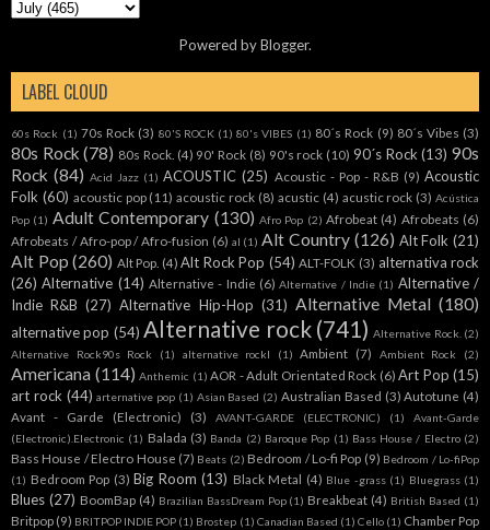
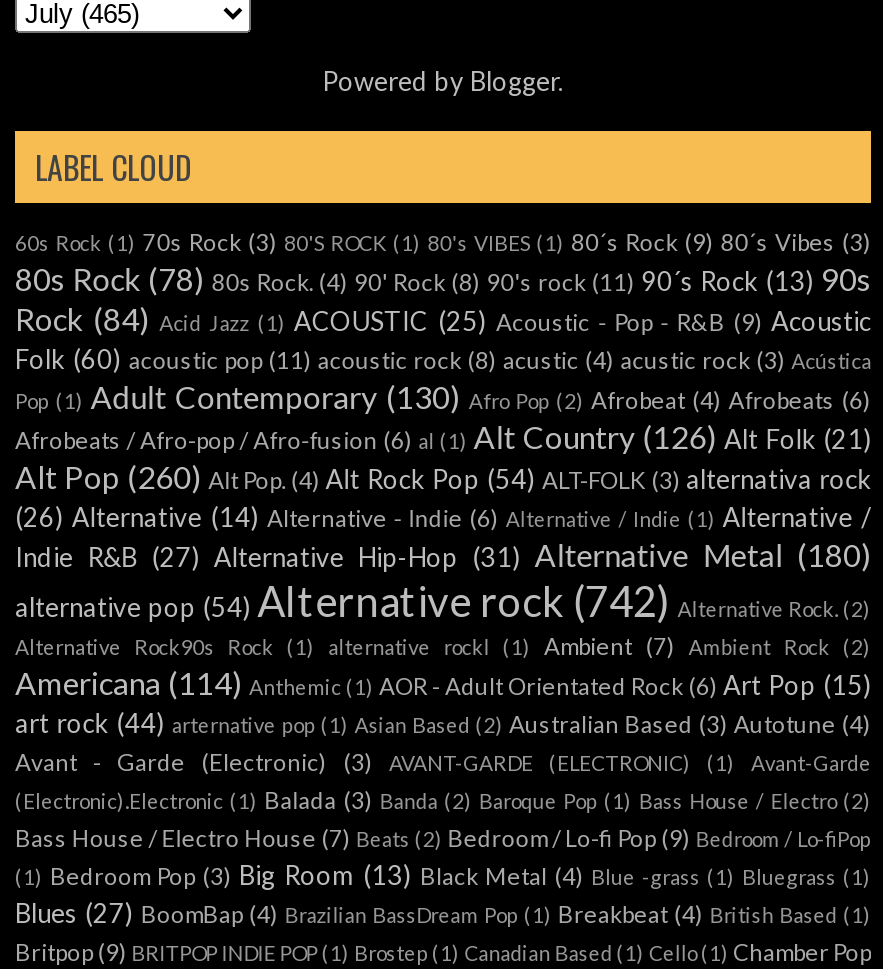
- 80s Rock (78) 80s Rock. (4) 90' Rock (8) 90's rock (10) 90´s Rock (13) 90s
+ 80s Rock (78) 80s Rock. (4) 90' Rock (8) 90's rock (11) 90´s Rock (13) 90s

- alternative pop (54) Alternative rock (741) Alternative Rock. (2)
+ alternative pop (54) Alternative rock (742) Alternative Rock. (2)
